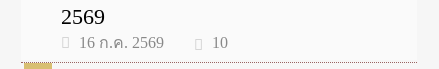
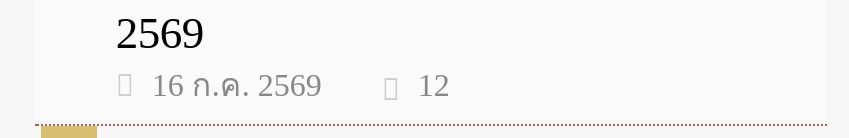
- 10
+ 12
